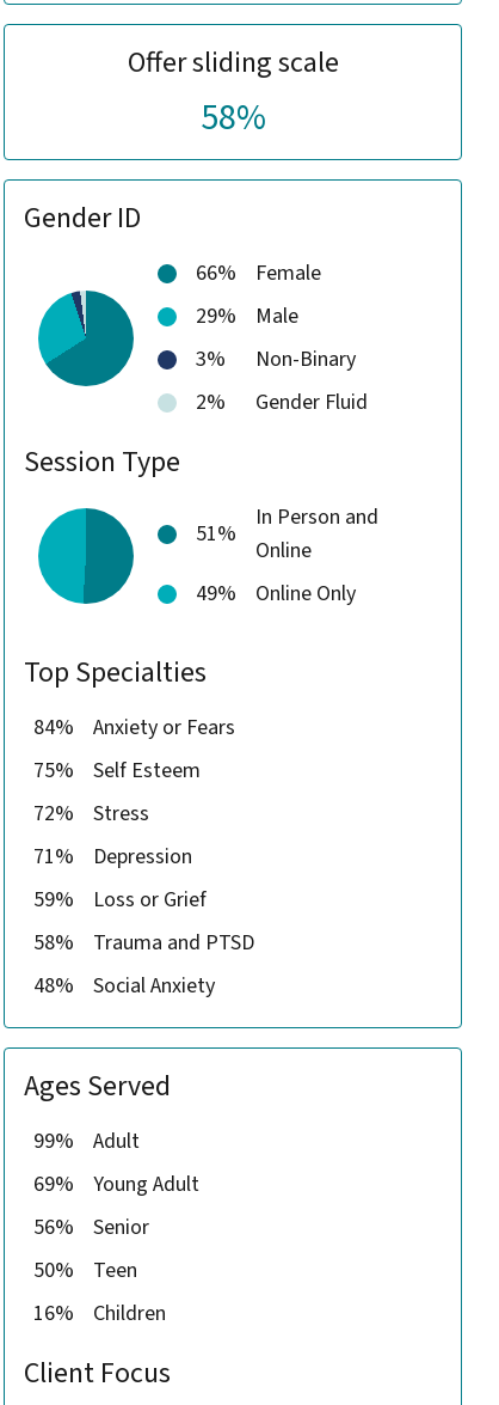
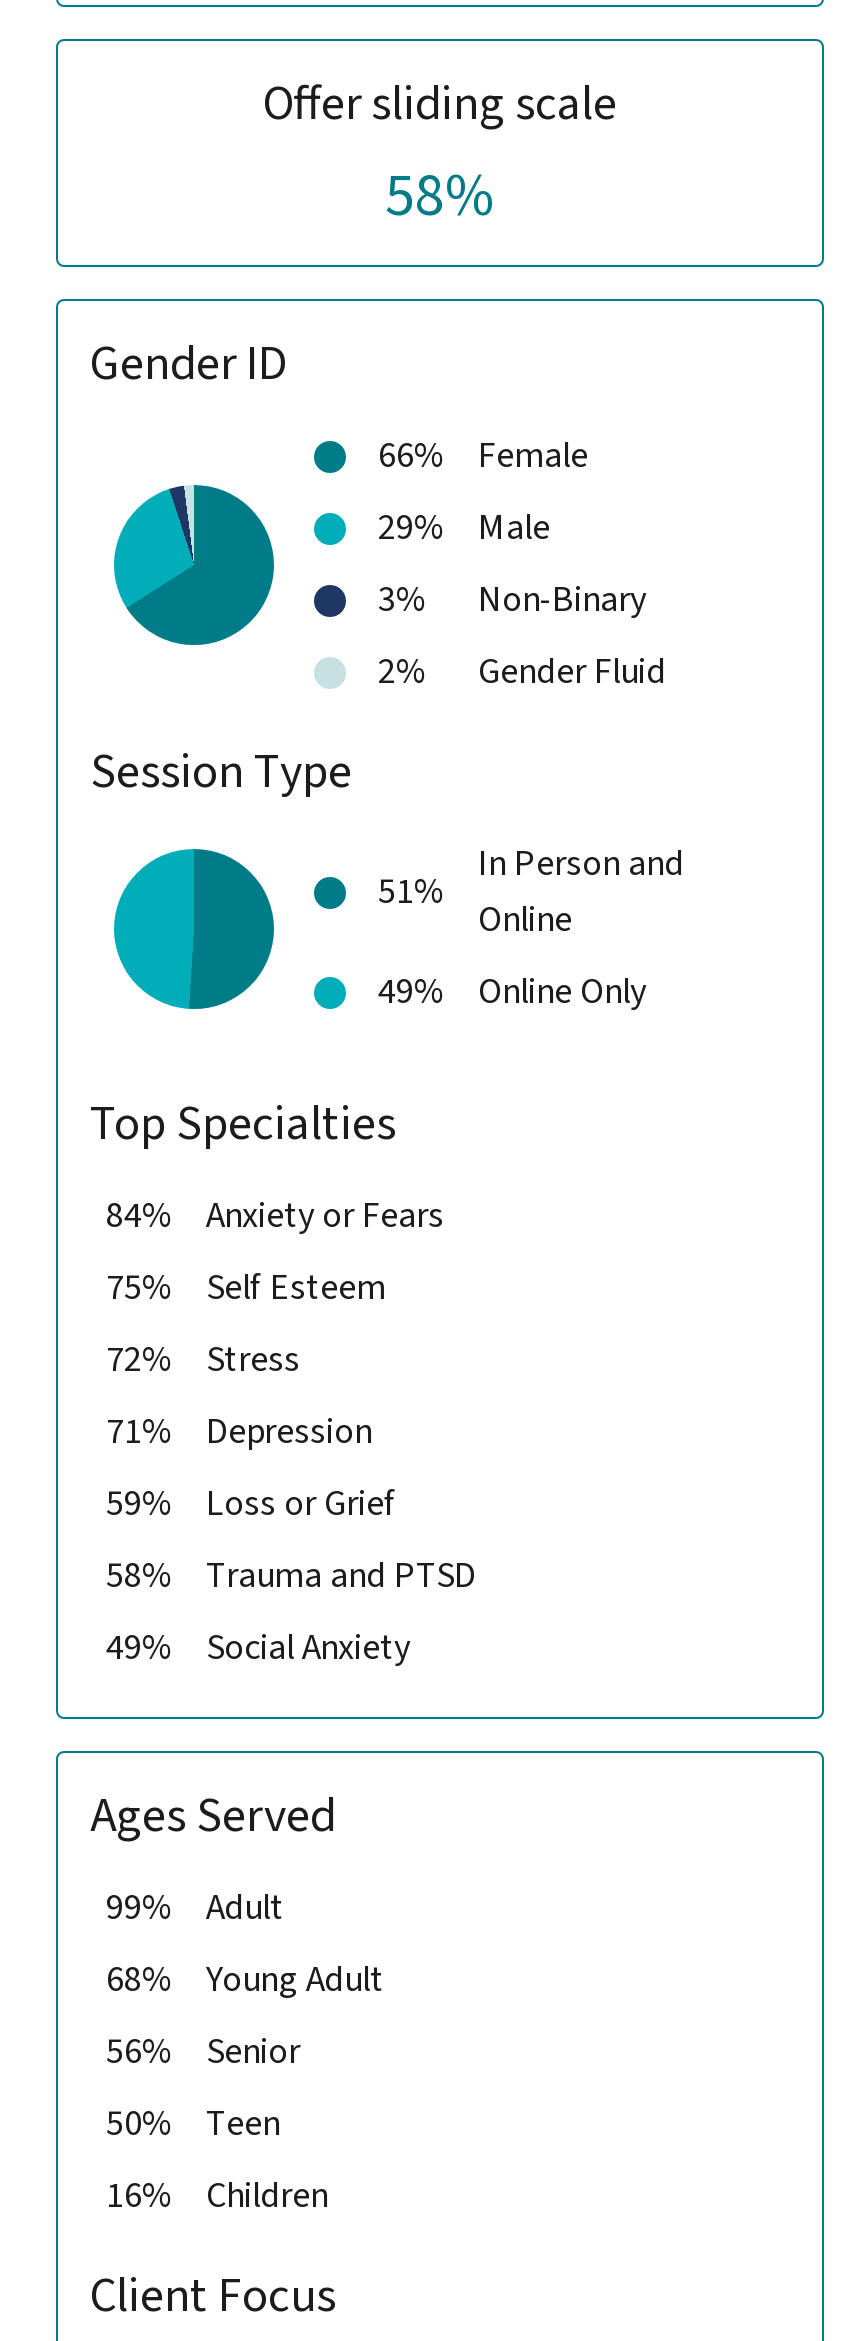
- 48% Social Anxiety
+ 49% Social Anxiety

- 69% Young Adult
+ 68% Young Adult
